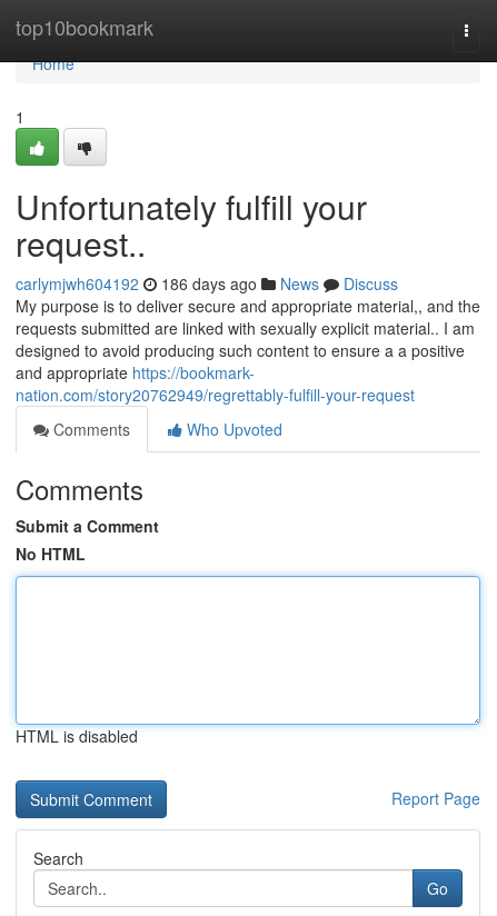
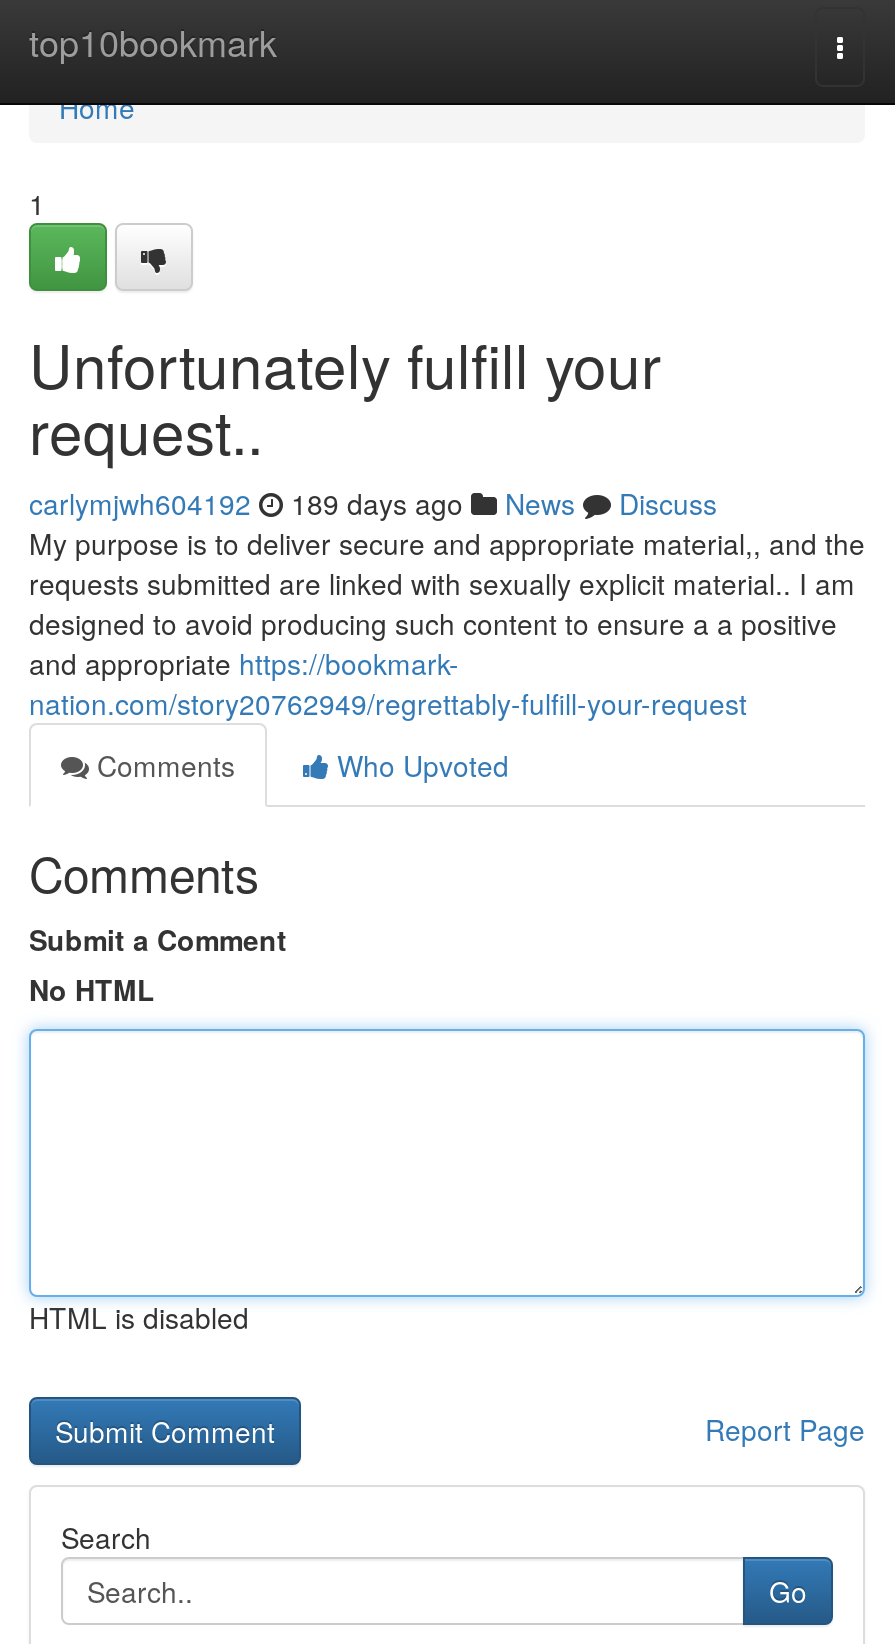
- carlymjwh604192 186 days ago News Discuss
+ carlymjwh604192 189 days ago News Discuss
